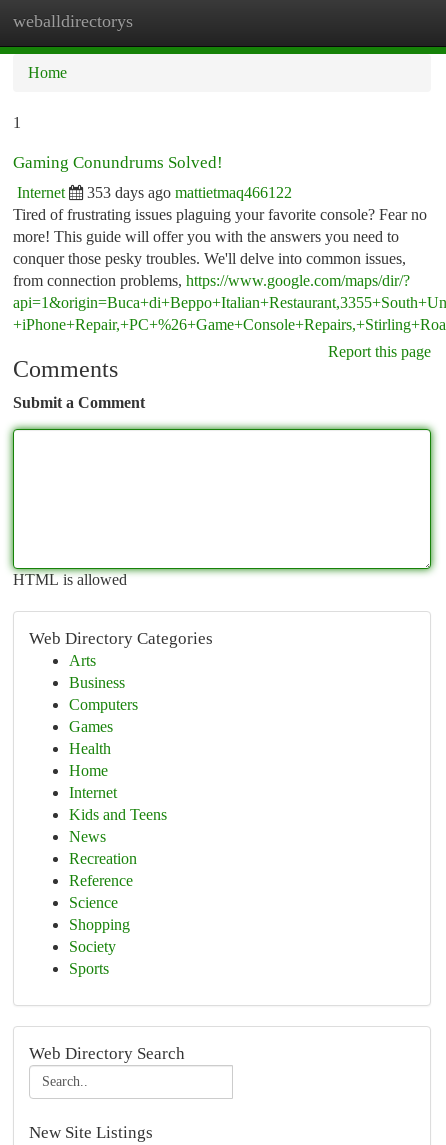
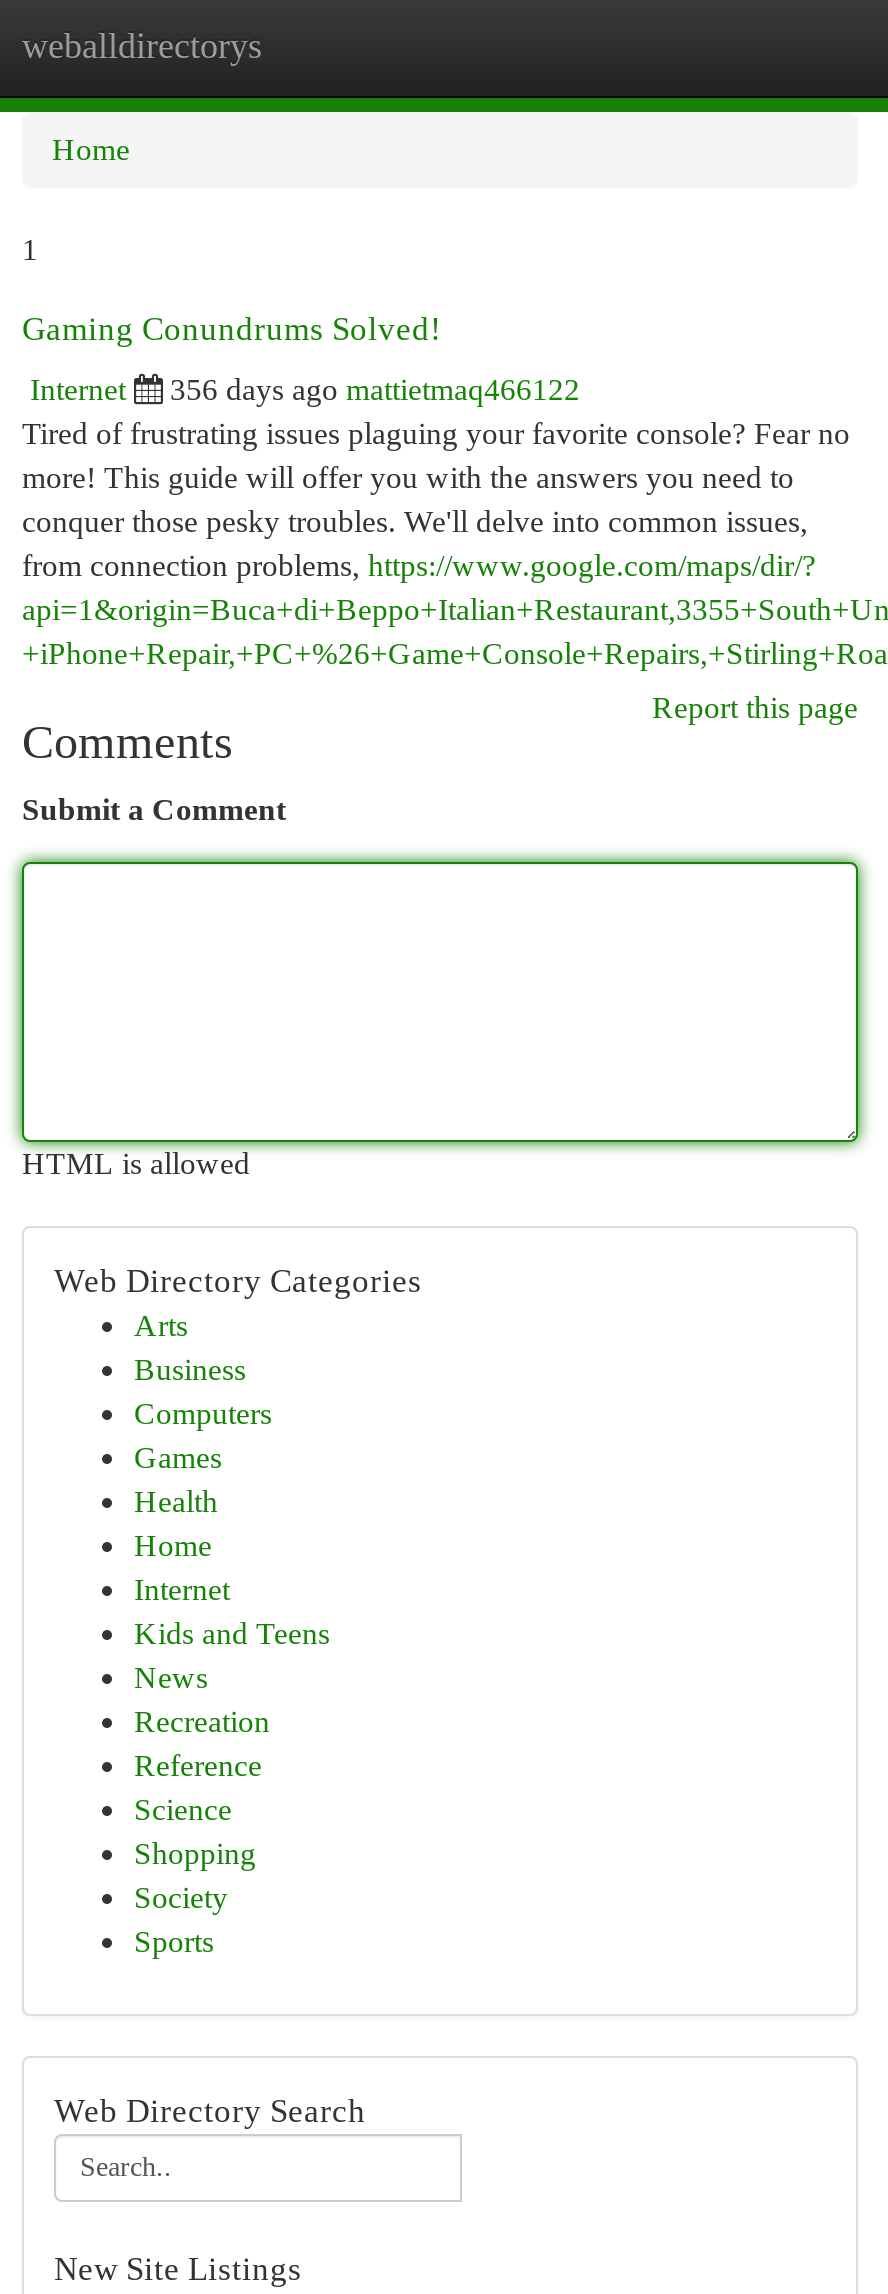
- 353 days ago mattietmaq466122
+ 356 days ago mattietmaq466122
